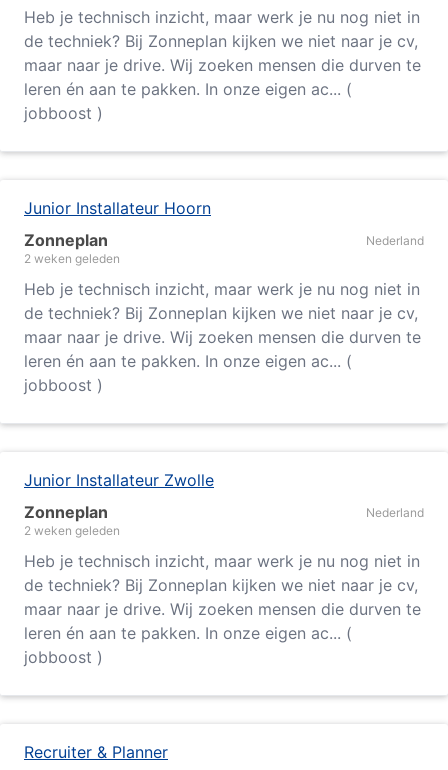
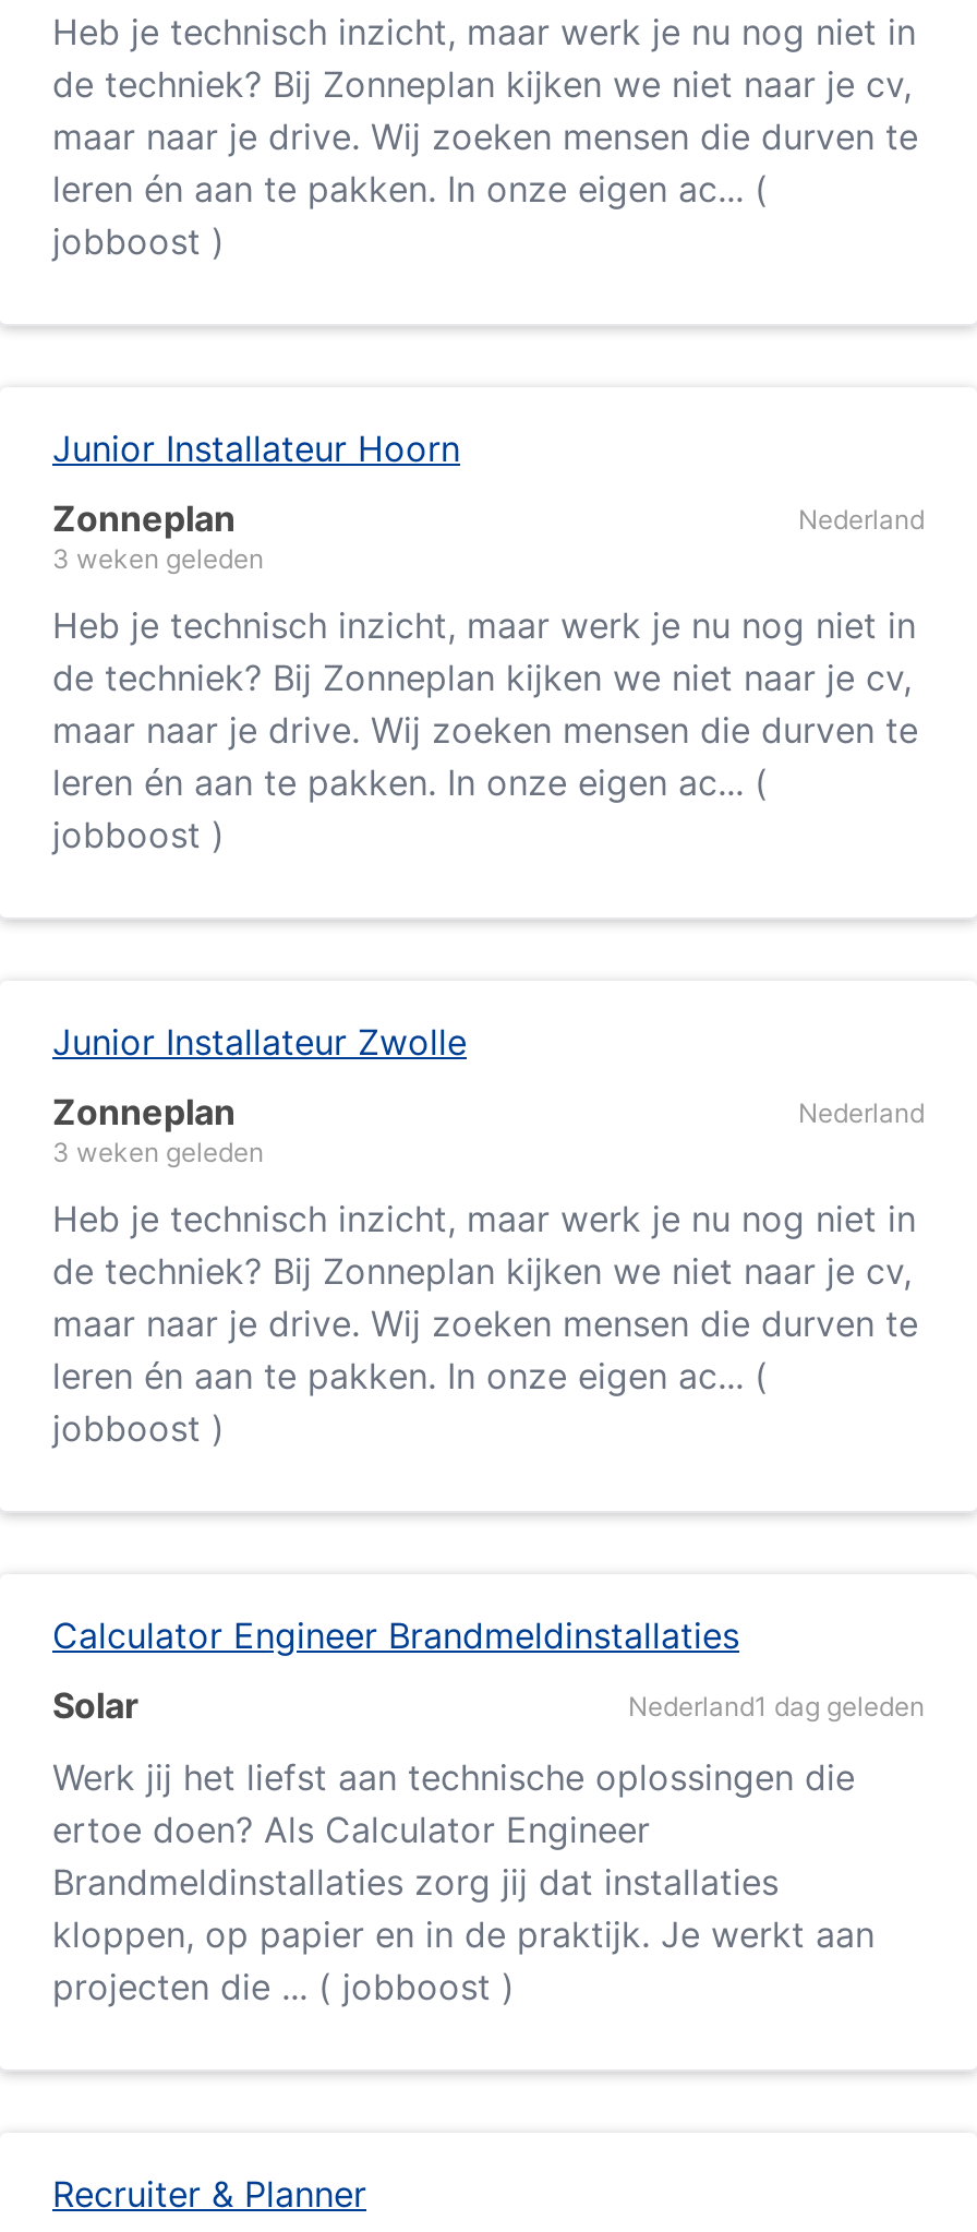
- 2 weken geleden
+ 3 weken geleden

- 2 weken geleden
+ 3 weken geleden

+ Calculator Engineer Brandmeldinstallaties
+ Solar
+ Nederland1 dag geleden
+ Werk jij het liefst aan technische oplossingen die
+ ertoe doen? Als Calculator Engineer
+ Brandmeldinstallaties zorg jij dat installaties
+ kloppen, op papier en in de praktijk. Je werkt aan
+ projecten die ... ( jobboost )
